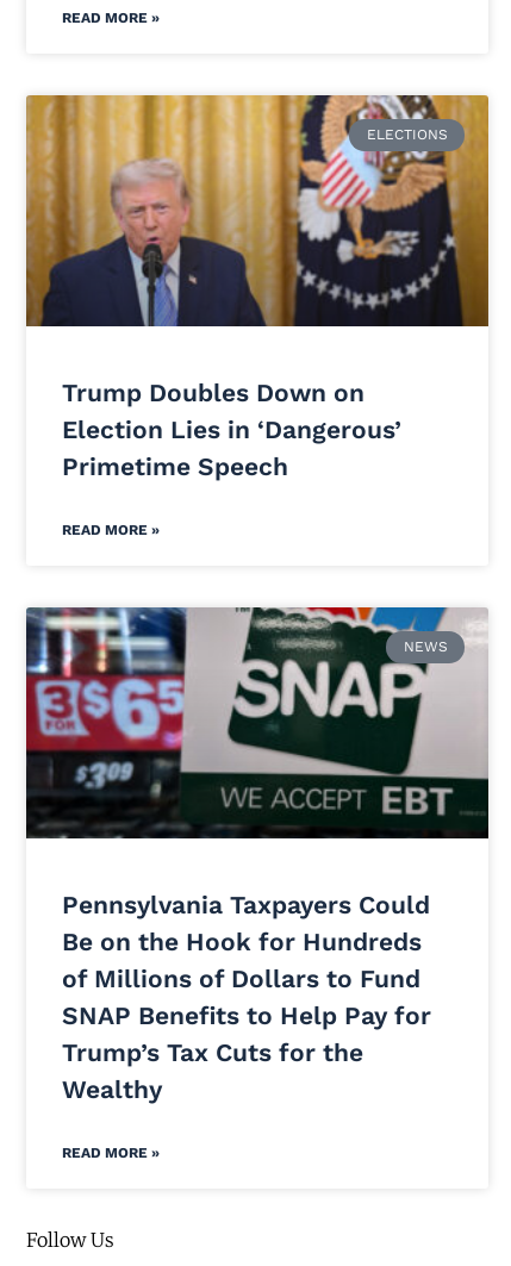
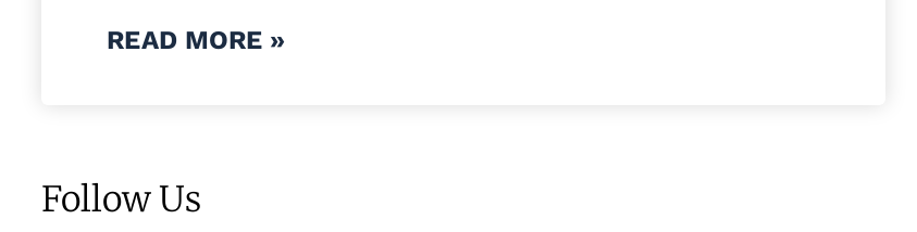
- [image]
- ELECTIONS

- Trump Doubles Down on
- Election Lies in ‘Dangerous’
- Primetime Speech
- READ MORE »

- [image]
- NEWS

- Pennsylvania Taxpayers Could
- Be on the Hook for Hundreds
- of Millions of Dollars to Fund
- SNAP Benefits to Help Pay for
- Trump’s Tax Cuts for the
- Wealthy
- READ MORE »
